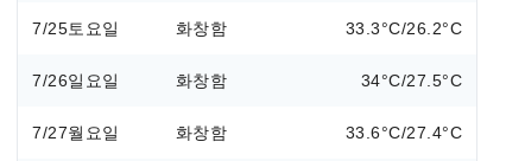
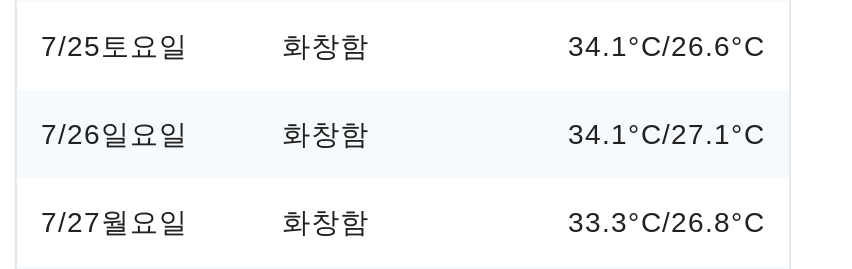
- 33.3°C/26.2°C
+ 34.1°C/26.6°C

- 34°C/27.5°C
+ 34.1°C/27.1°C

- 33.6°C/27.4°C
+ 33.3°C/26.8°C
